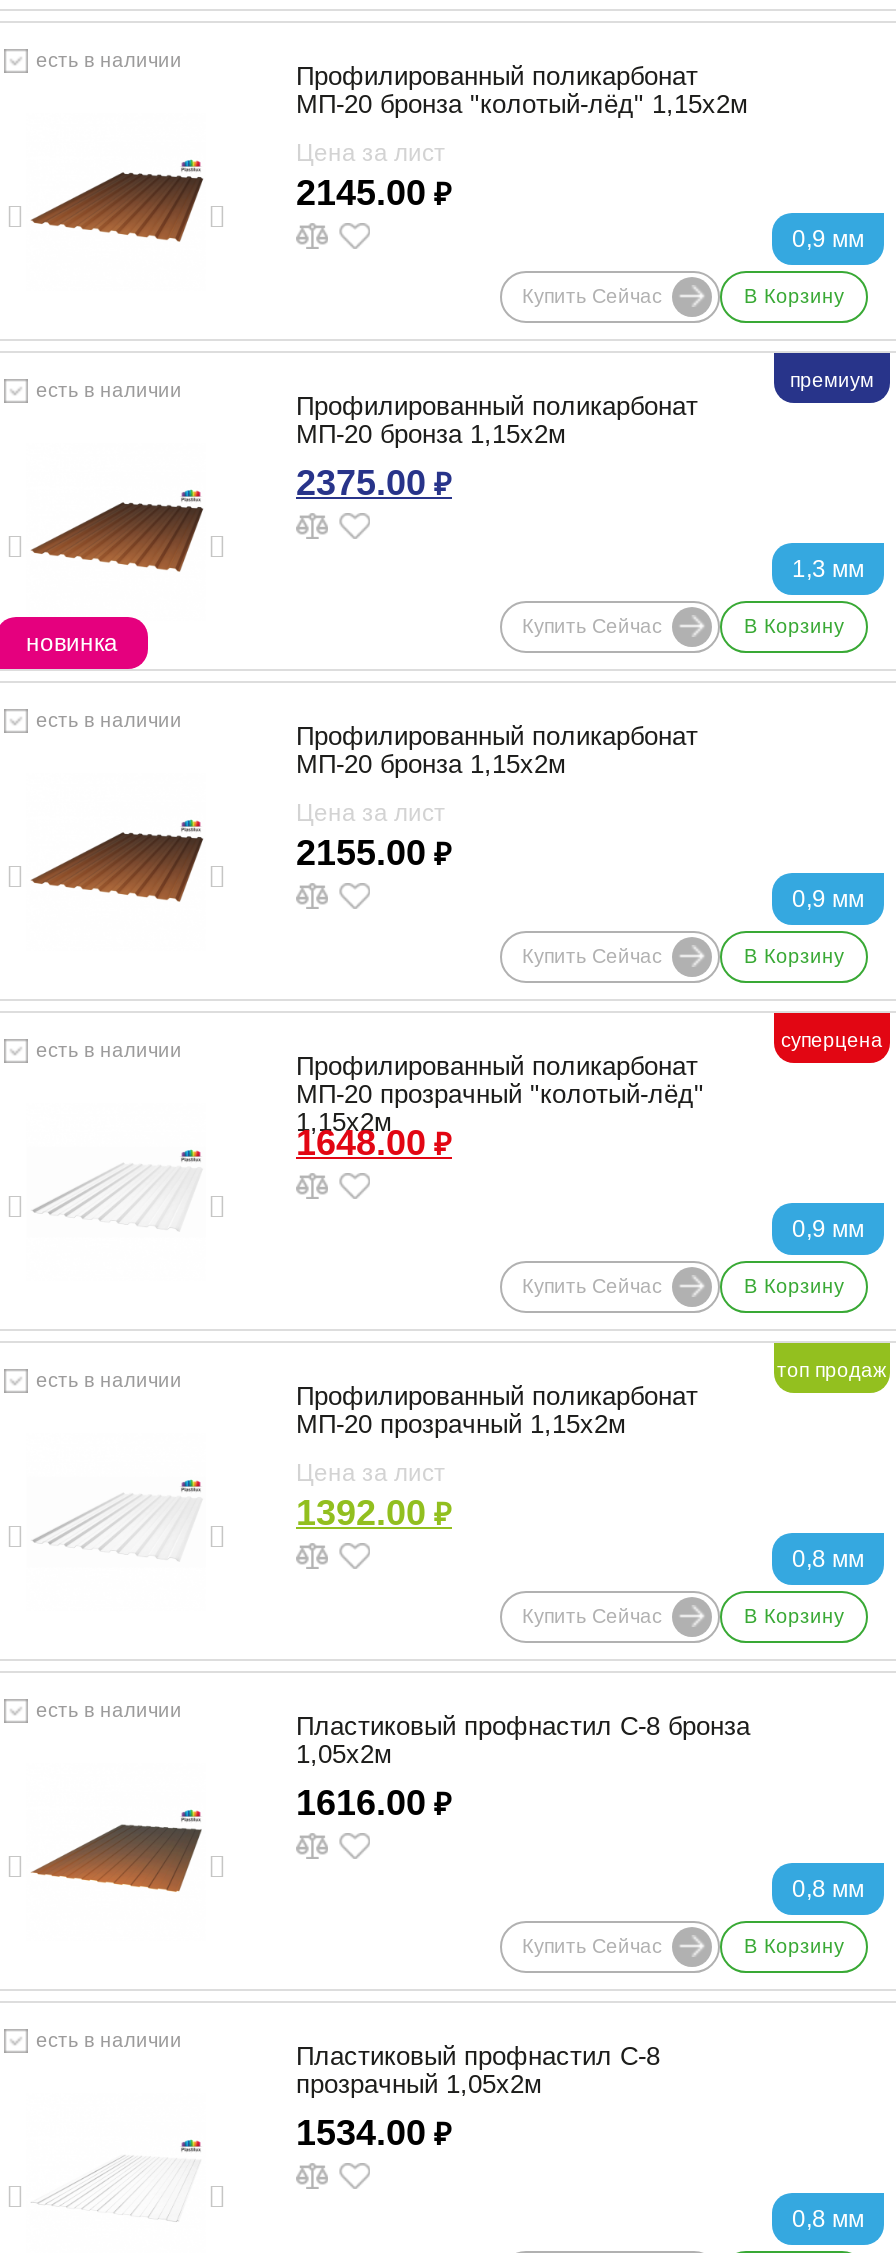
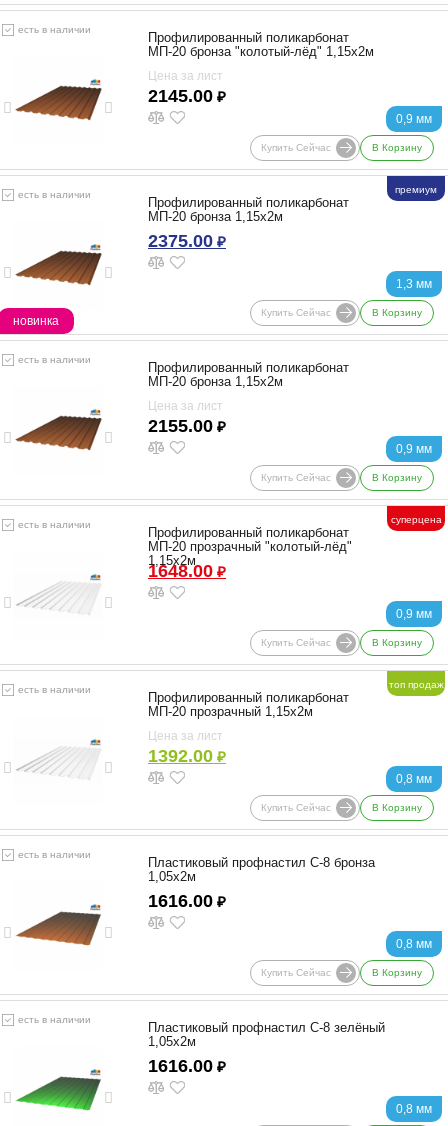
+ [image]

- Пластиковый профнастил С-8
- прозрачный 1,05х2м
- 1534.00 ₽
+ Пластиковый профнастил С-8 зелёный
+ 1,05х2м
+ 1616.00 ₽
